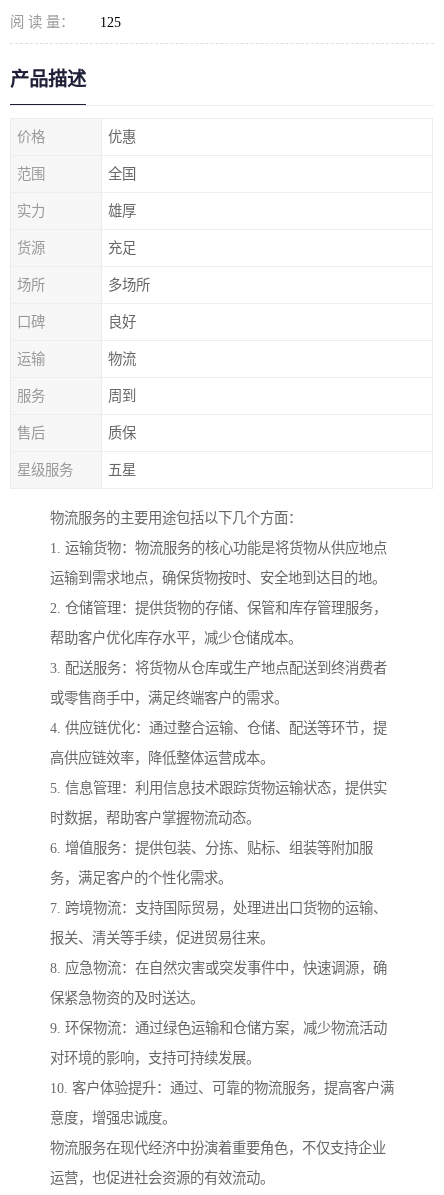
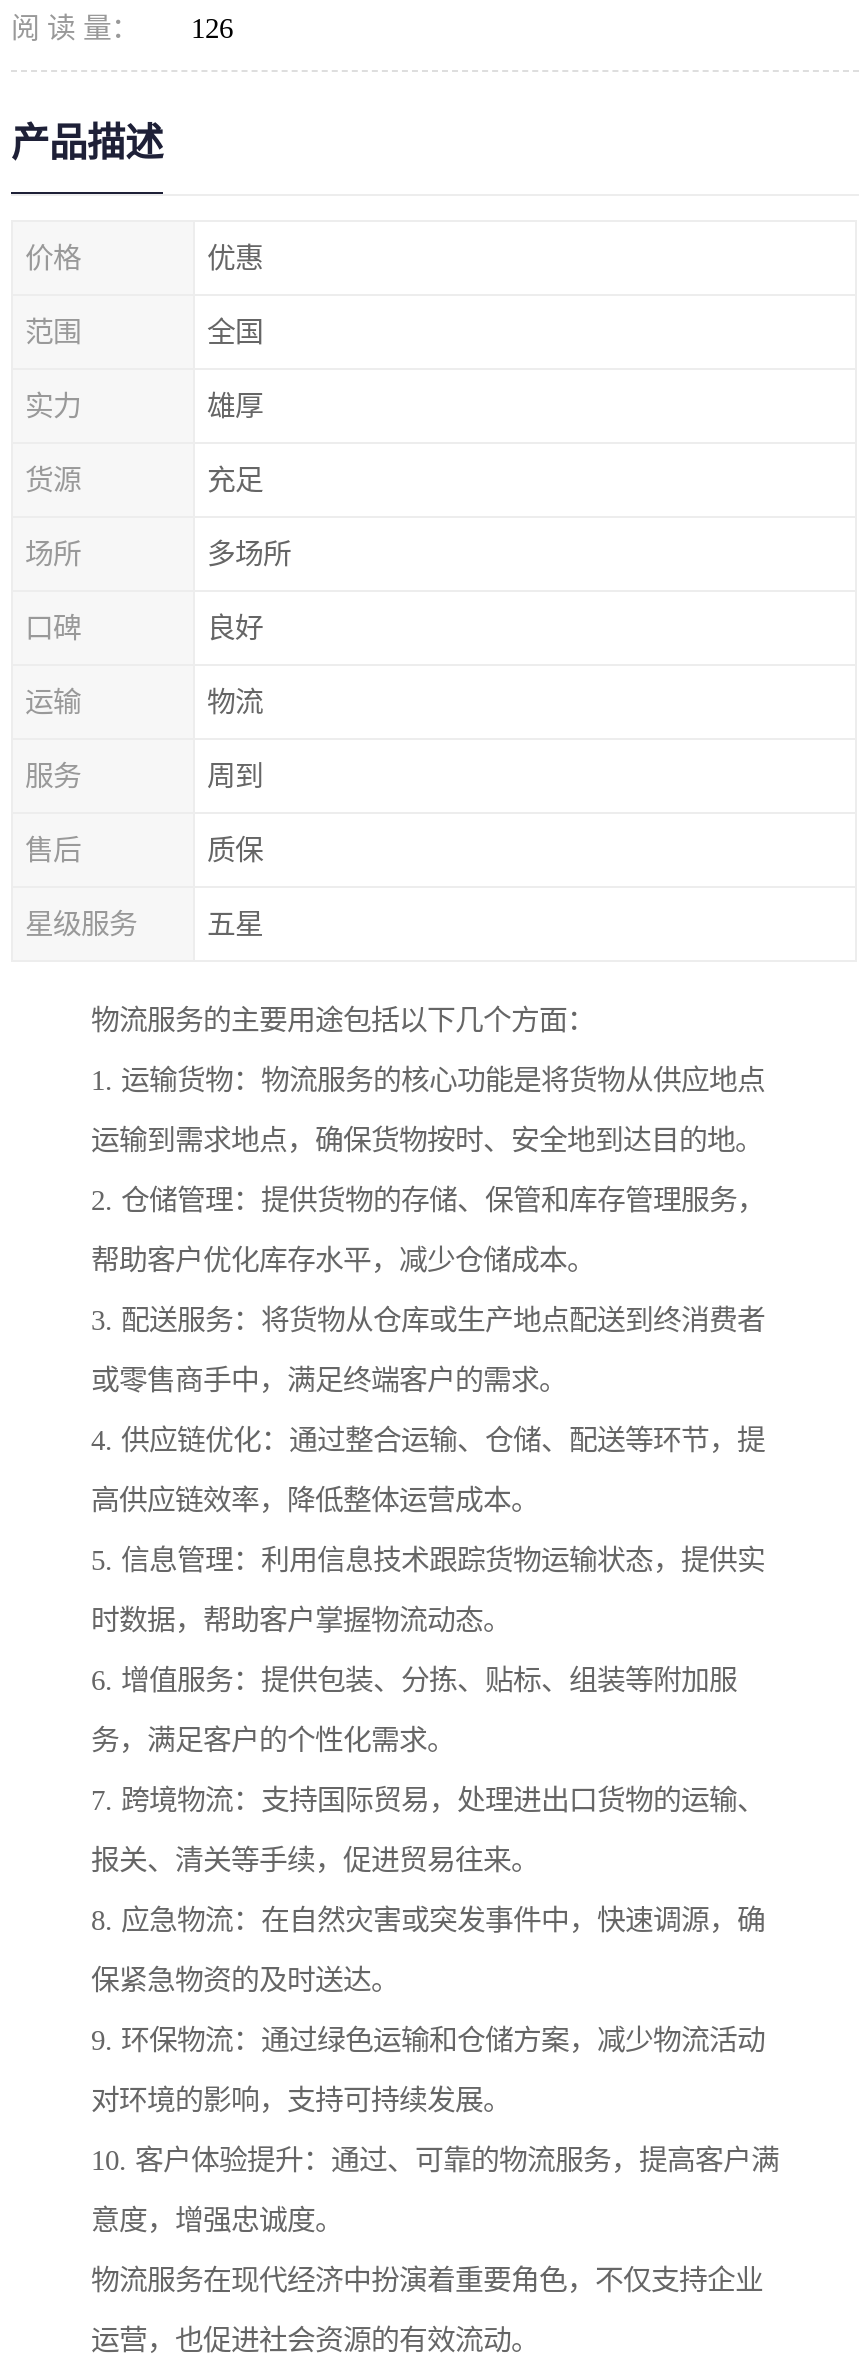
- 阅 读 量： 125
+ 阅 读 量： 126
